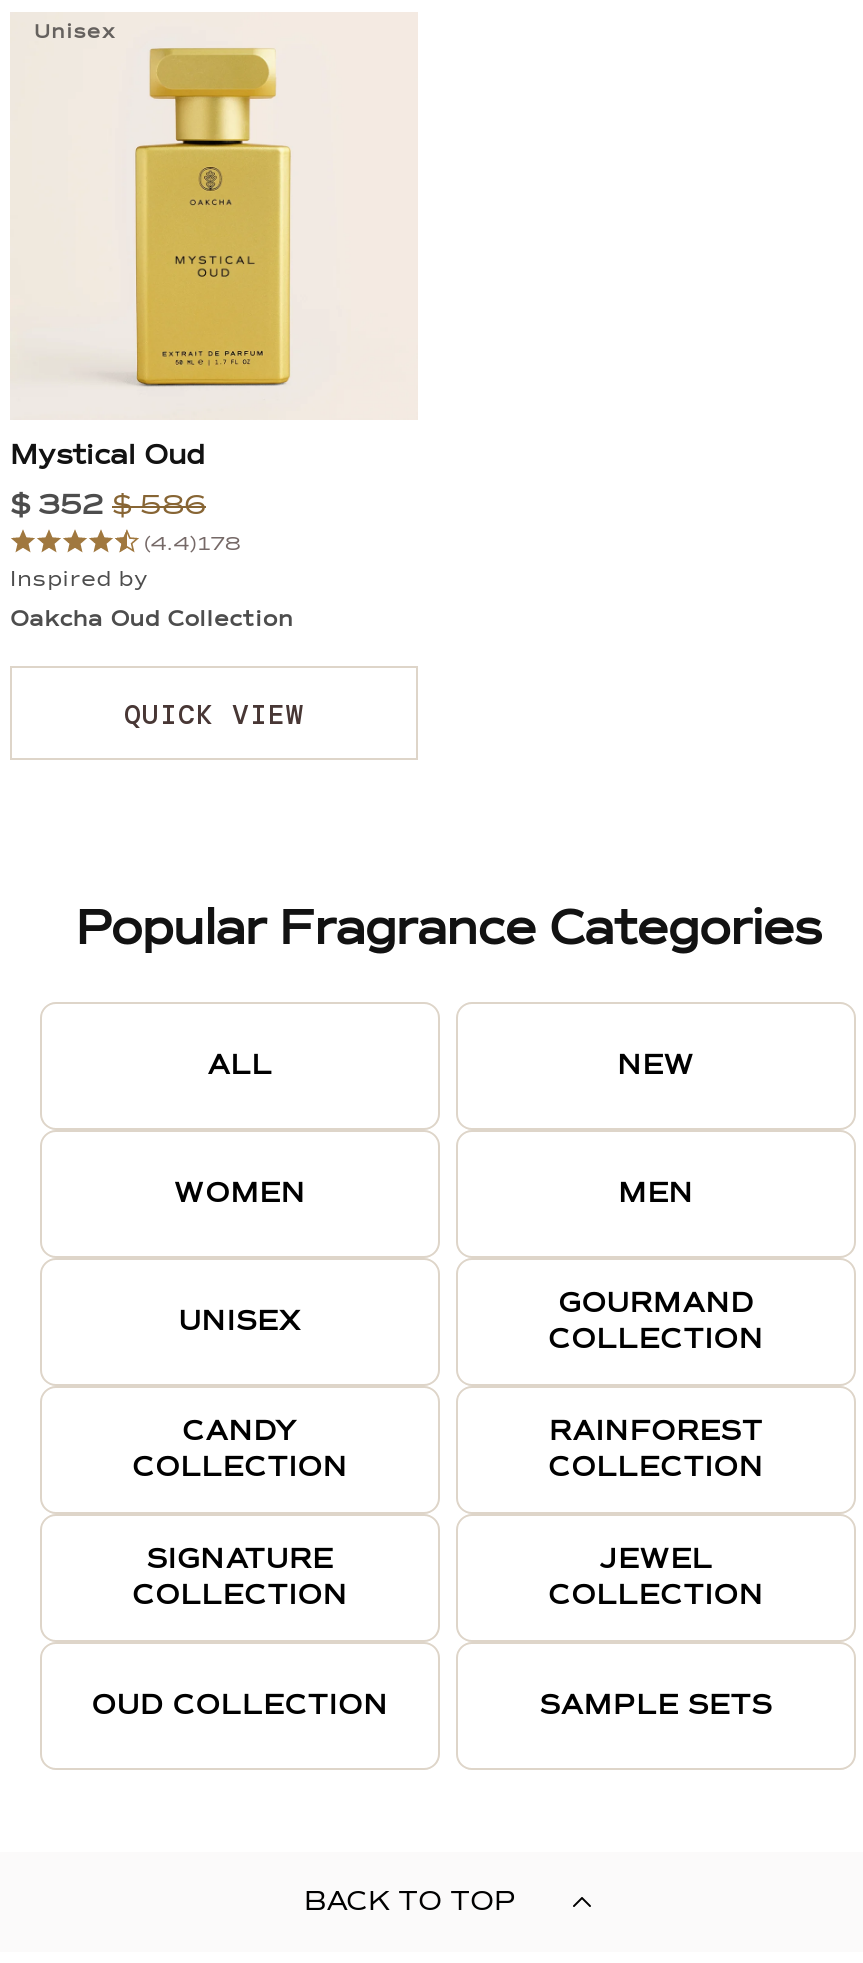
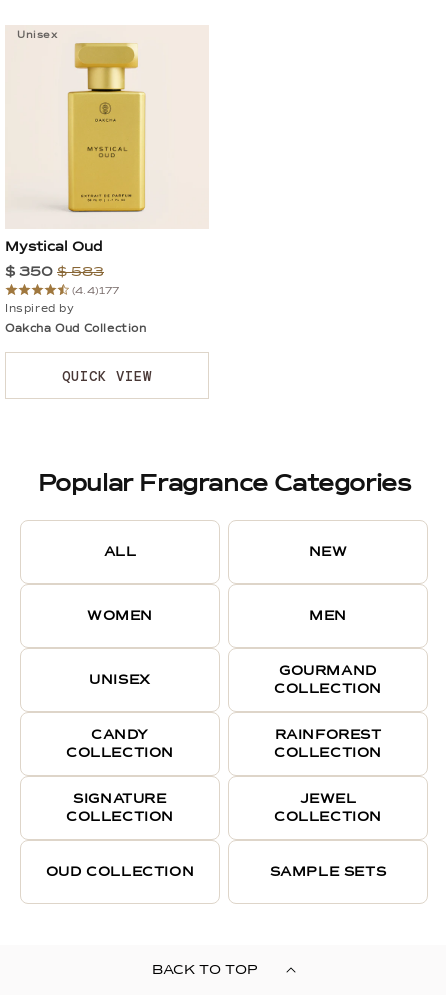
- $ 352 $ 586
+ $ 350 $ 583

- (4.4)178
+ (4.4)177
